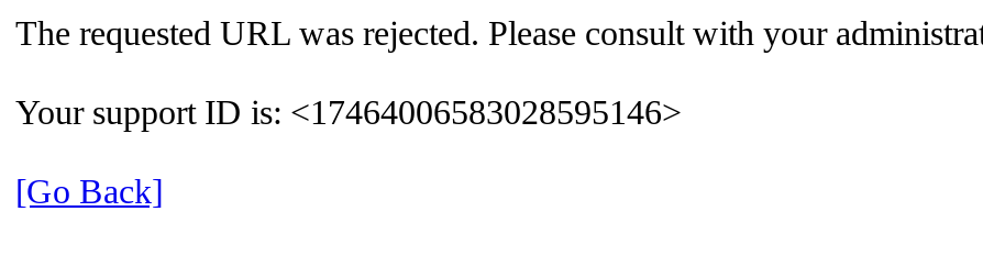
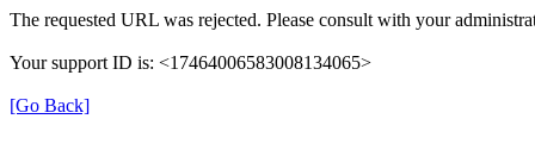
- Your support ID is: <17464006583028595146>
+ Your support ID is: <17464006583008134065>
